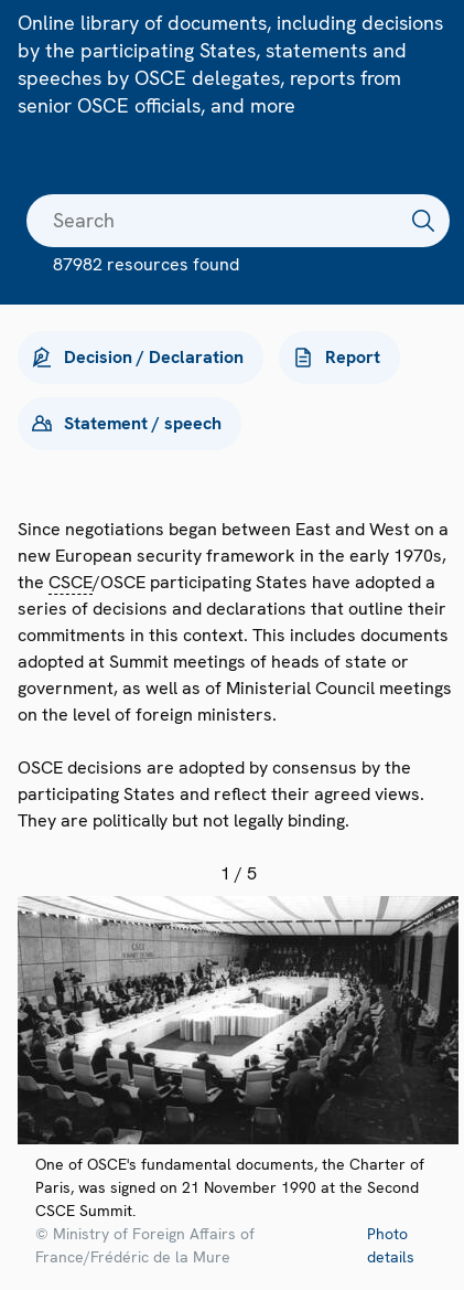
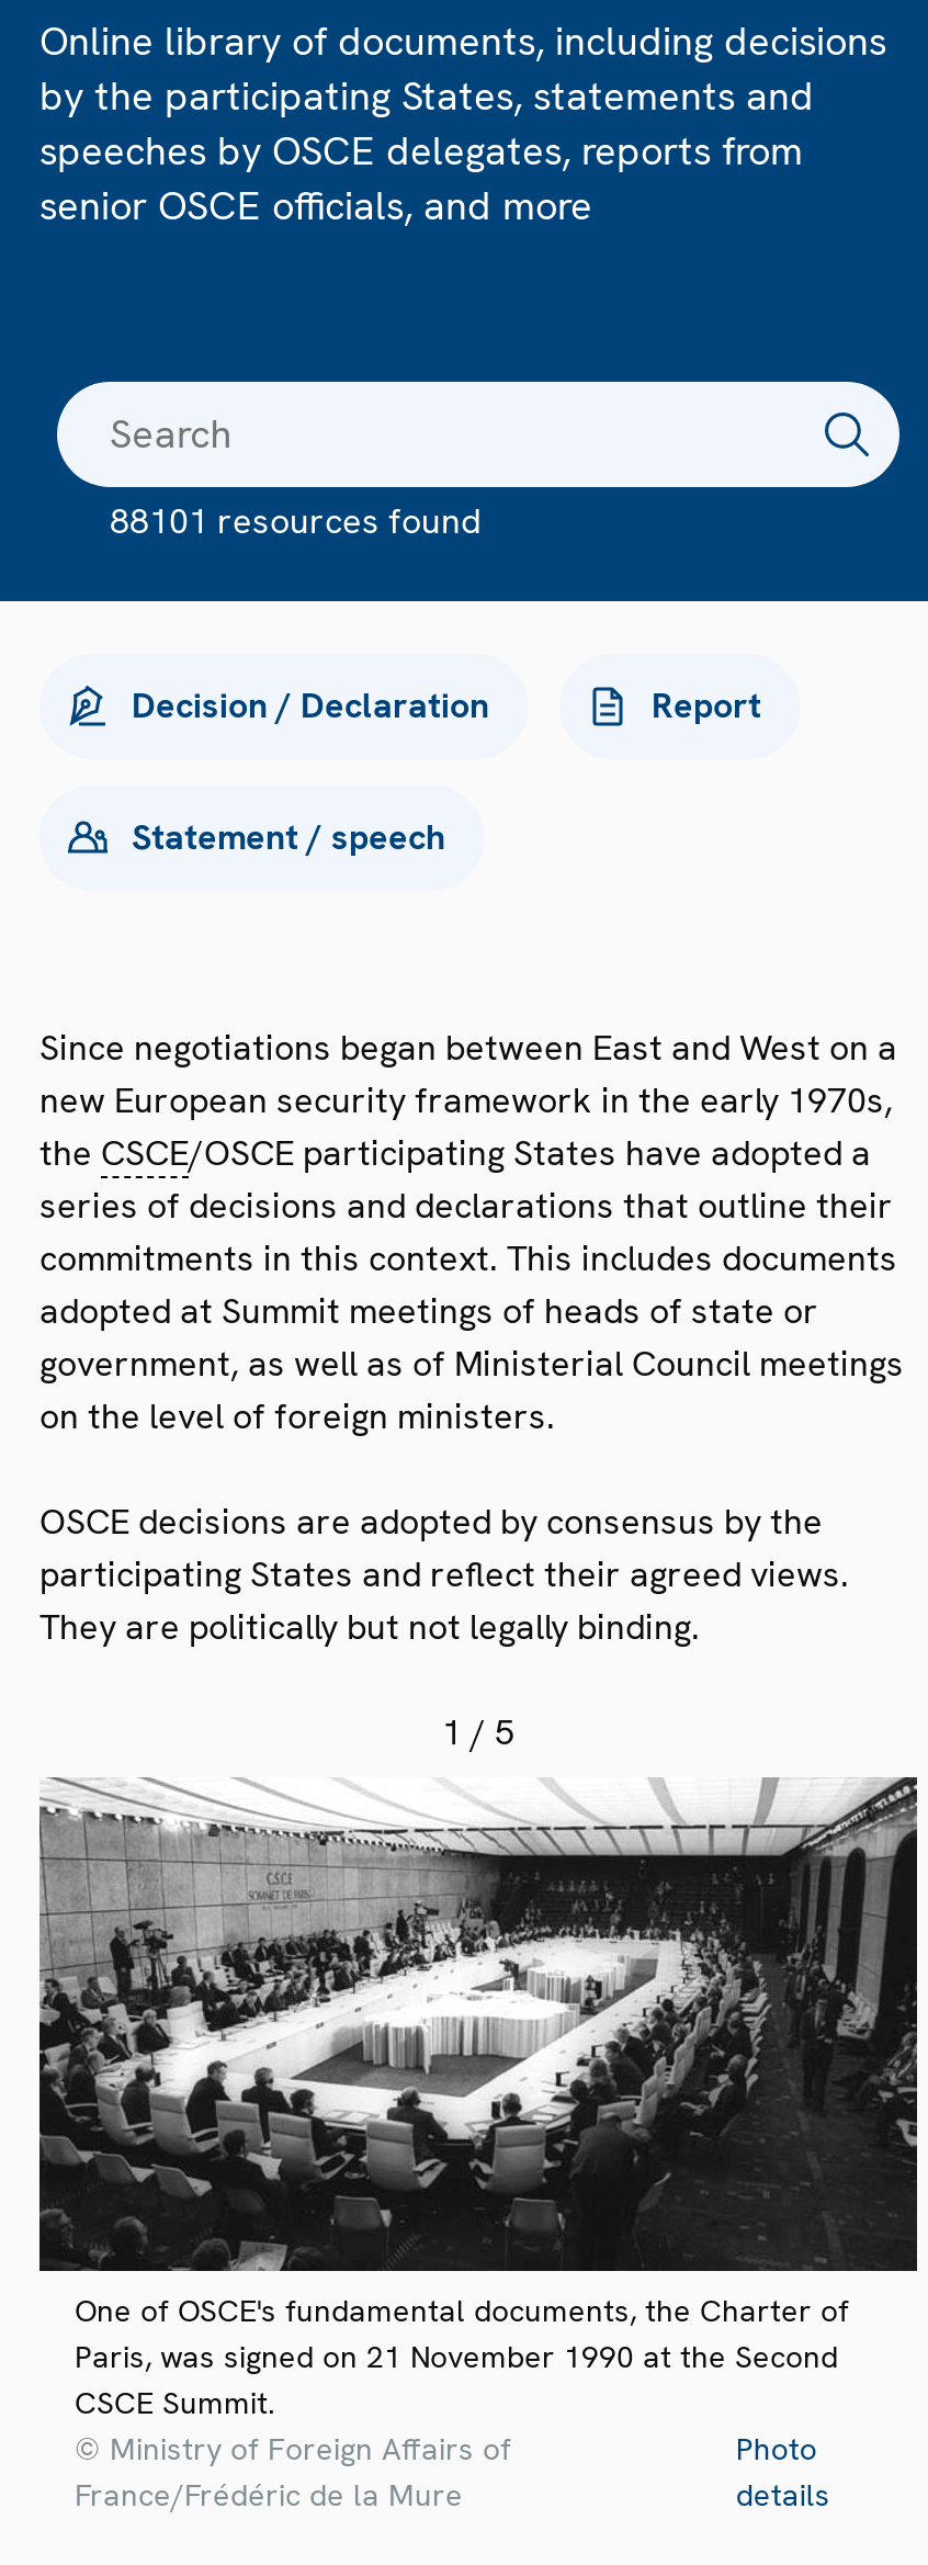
- 87982 resources found
+ 88101 resources found
